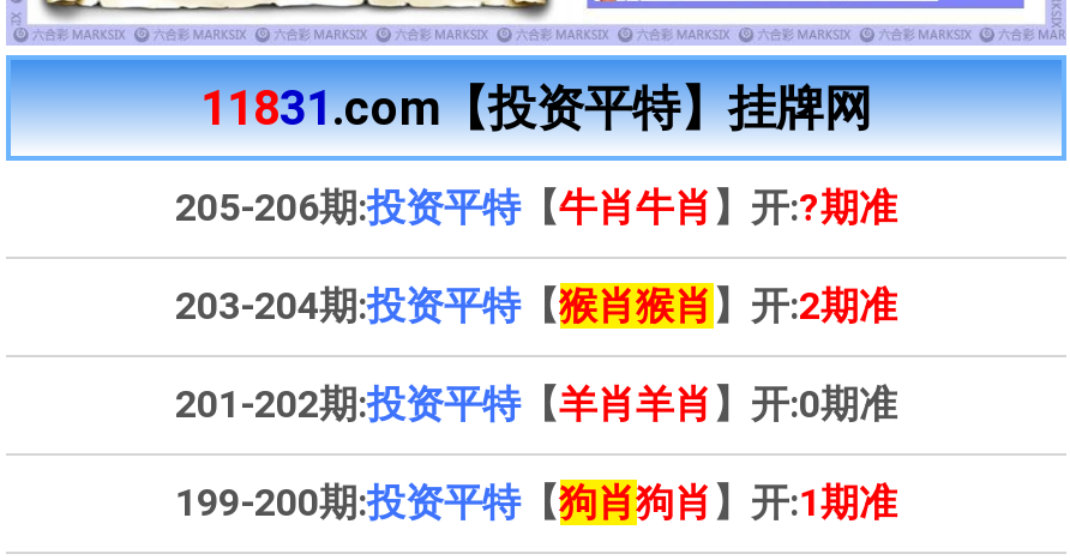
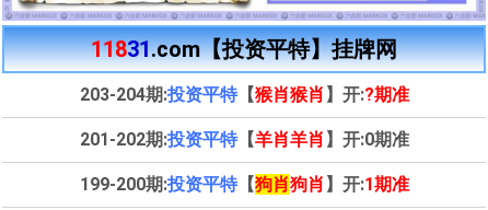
- 205-206期:投资平特【牛肖牛肖】开:?期准
- 203-204期:投资平特【猴肖猴肖】开:2期准
+ 203-204期:投资平特【猴肖猴肖】开:?期准
